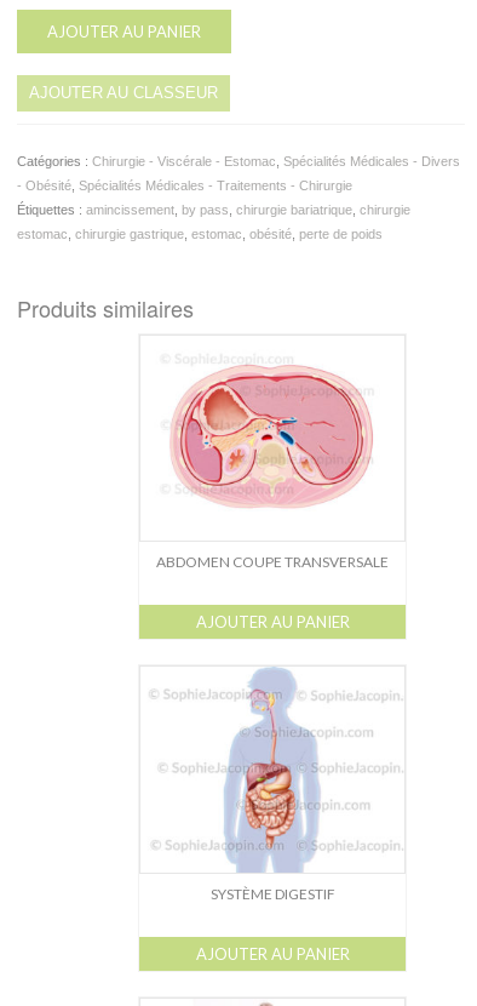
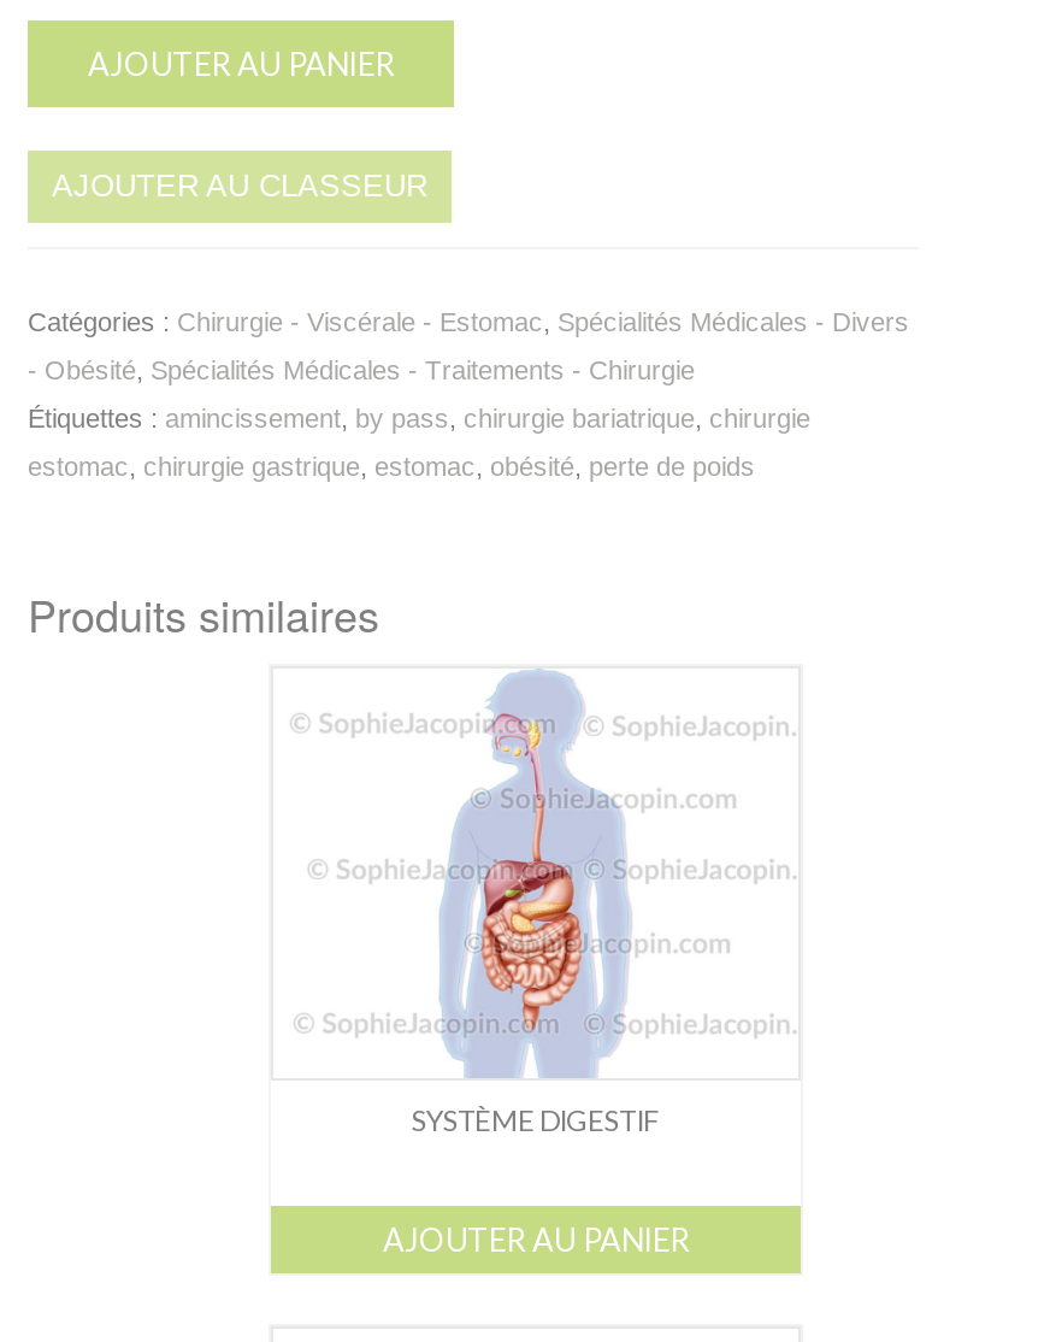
- [image]
- ABDOMEN COUPE TRANSVERSALE
- AJOUTER AU PANIER
